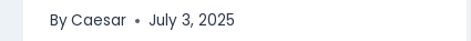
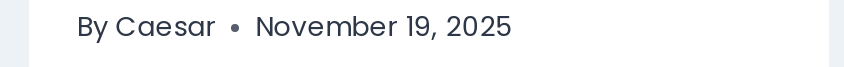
- By Caesar July 3, 2025
+ By Caesar November 19, 2025
